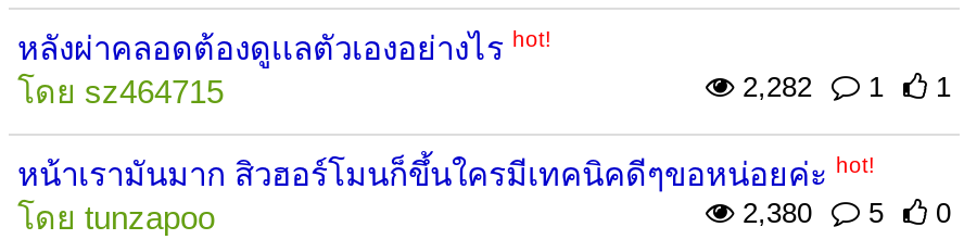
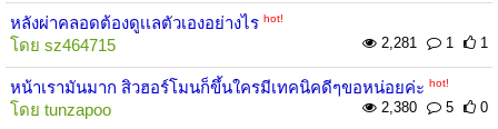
- 2,282 1 1
+ 2,281 1 1
